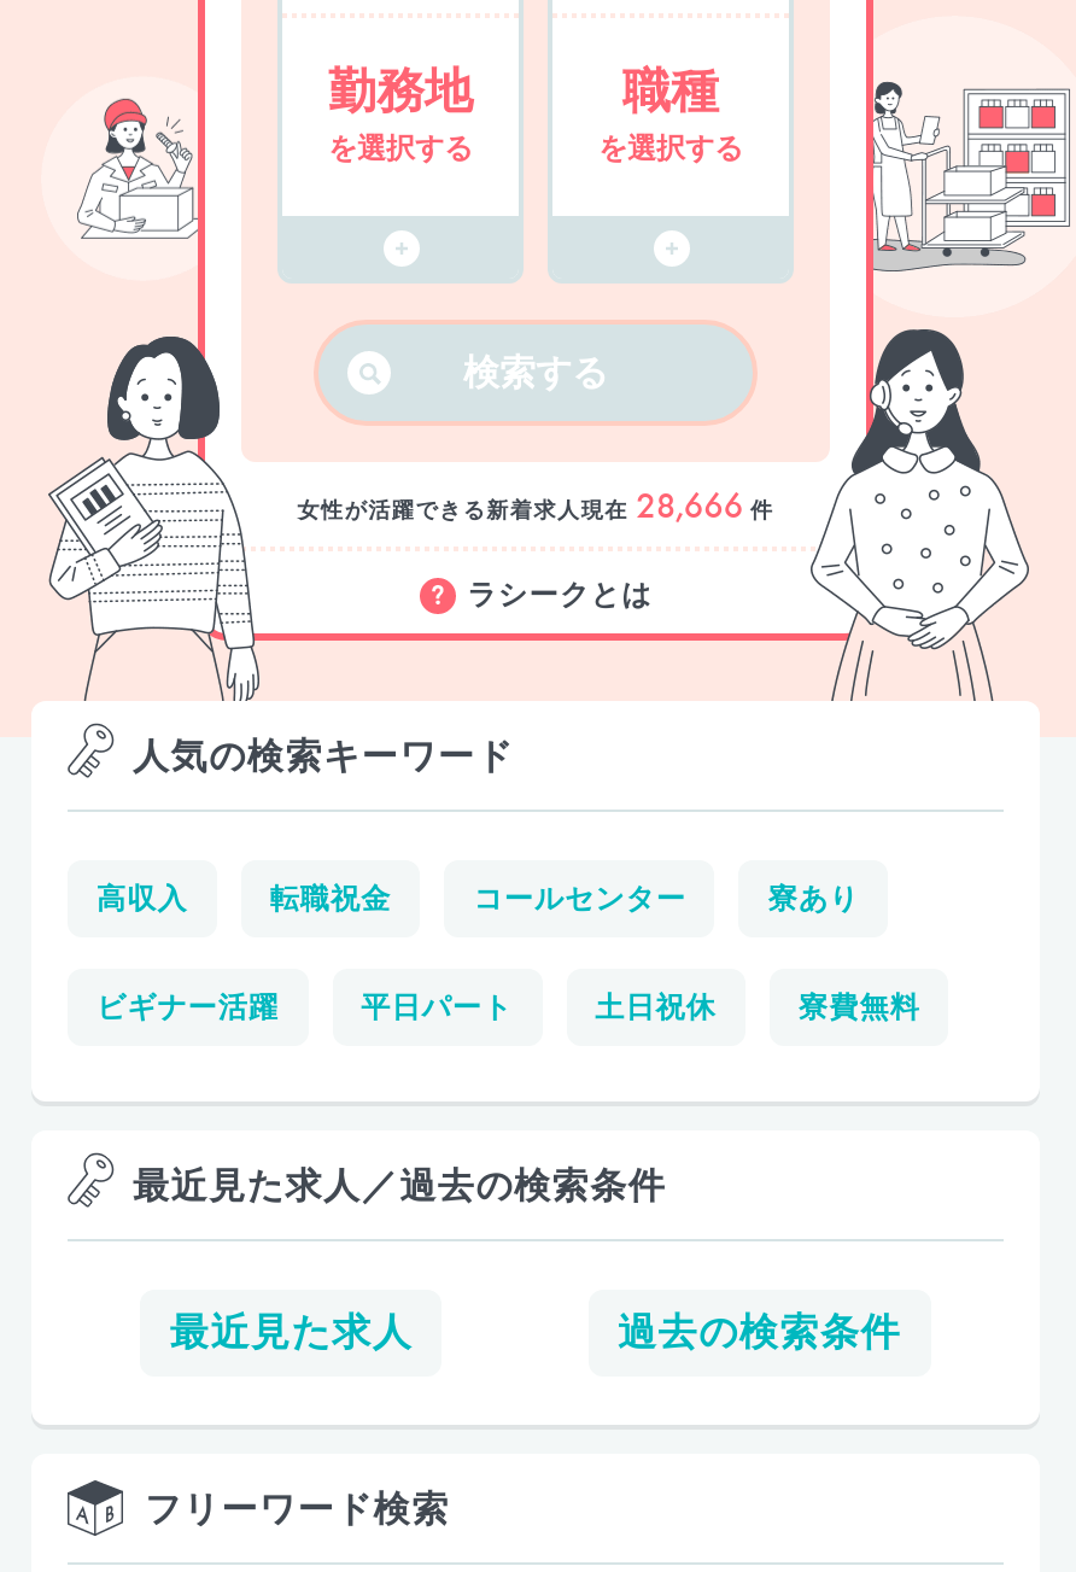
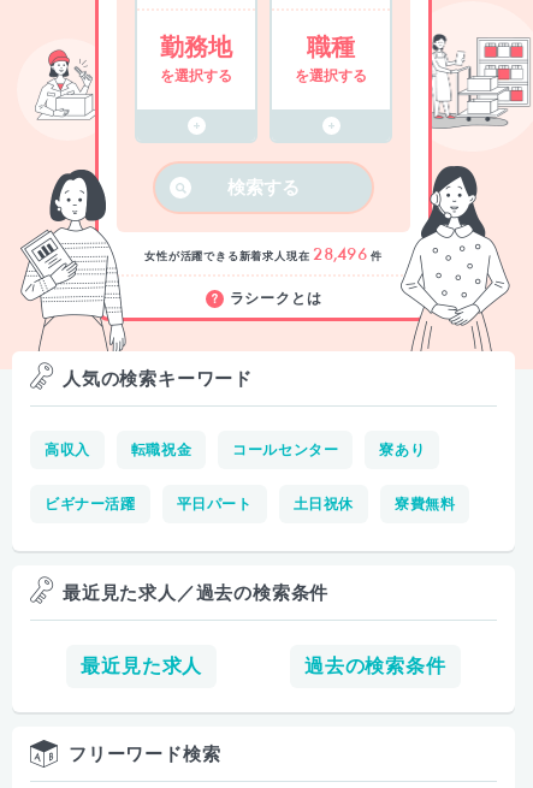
- [image]
+ [image]

- 女性が活躍できる新着求人現在 28,666 件
+ 女性が活躍できる新着求人現在 28,496 件
